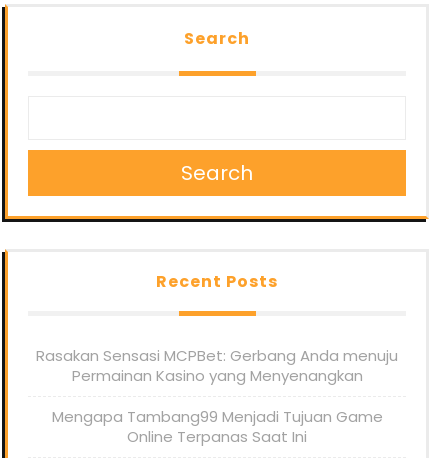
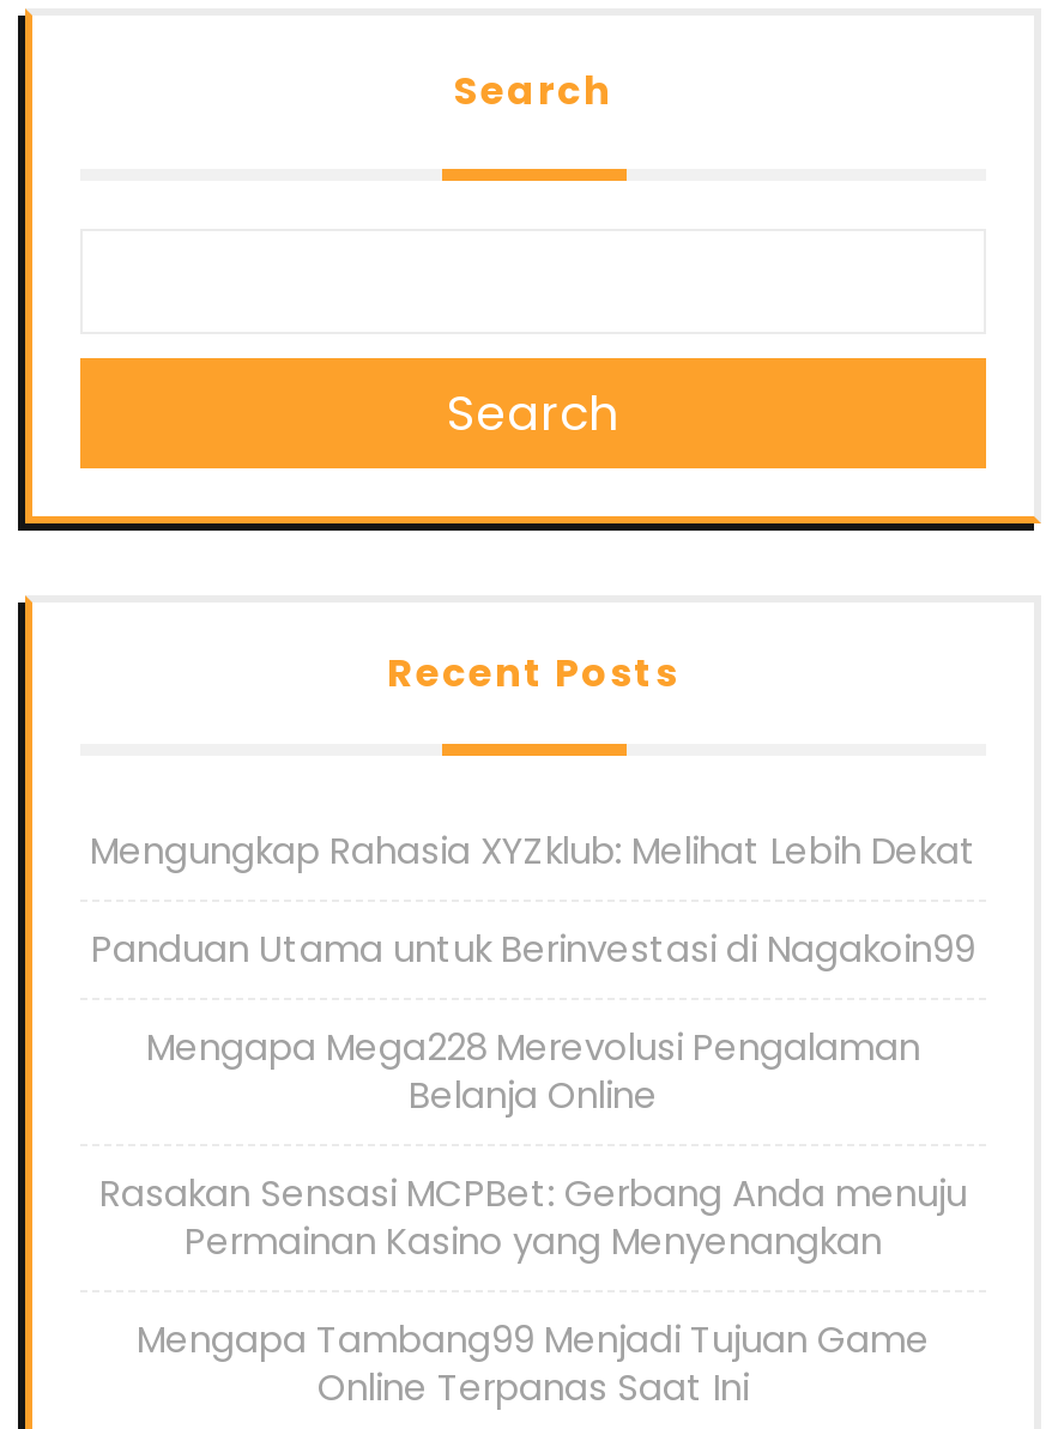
+ Mengungkap Rahasia XYZklub: Melihat Lebih Dekat
+ Panduan Utama untuk Berinvestasi di Nagakoin99
+ Mengapa Mega228 Merevolusi Pengalaman
+ Belanja Online
